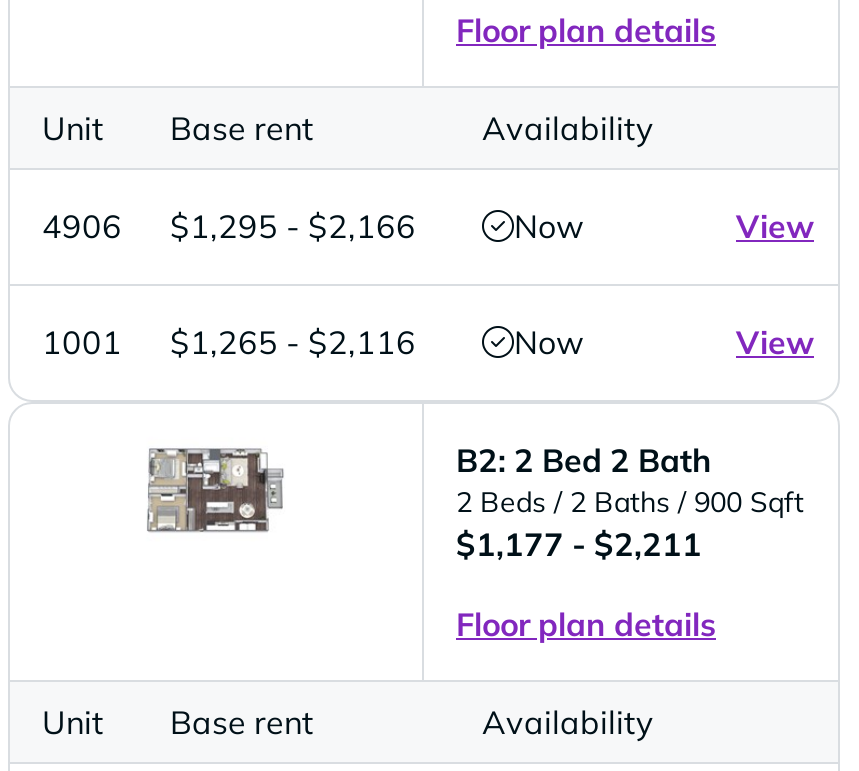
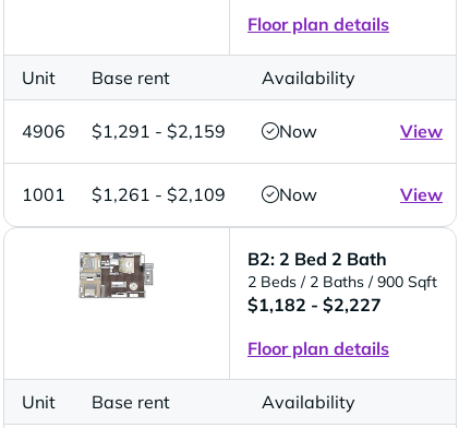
- 4906 $1,295 - $2,166
+ 4906 $1,291 - $2,159

- 1001 $1,265 - $2,116
+ 1001 $1,261 - $2,109

- $1,177 - $2,211
+ $1,182 - $2,227
